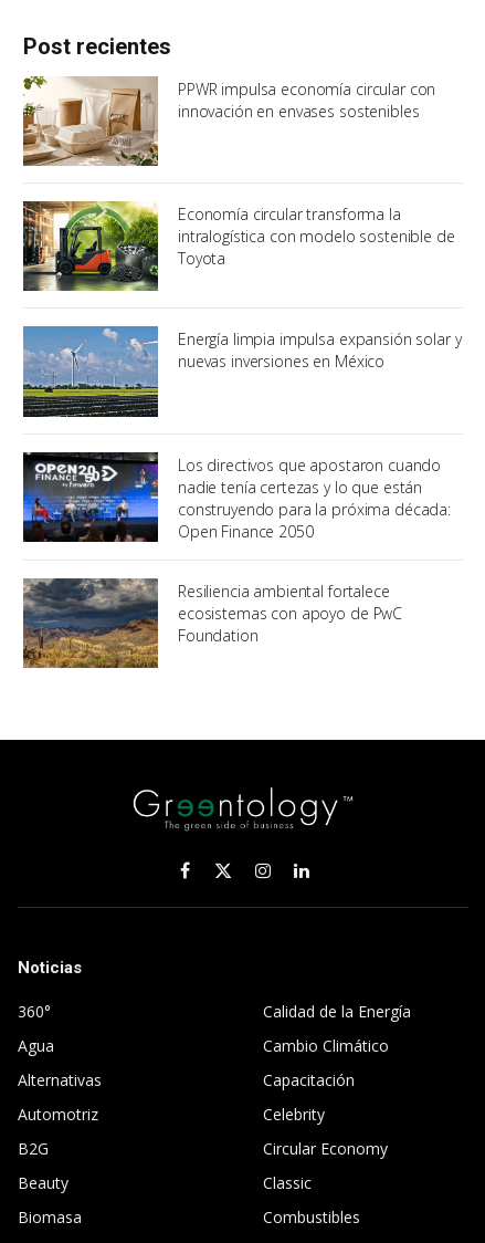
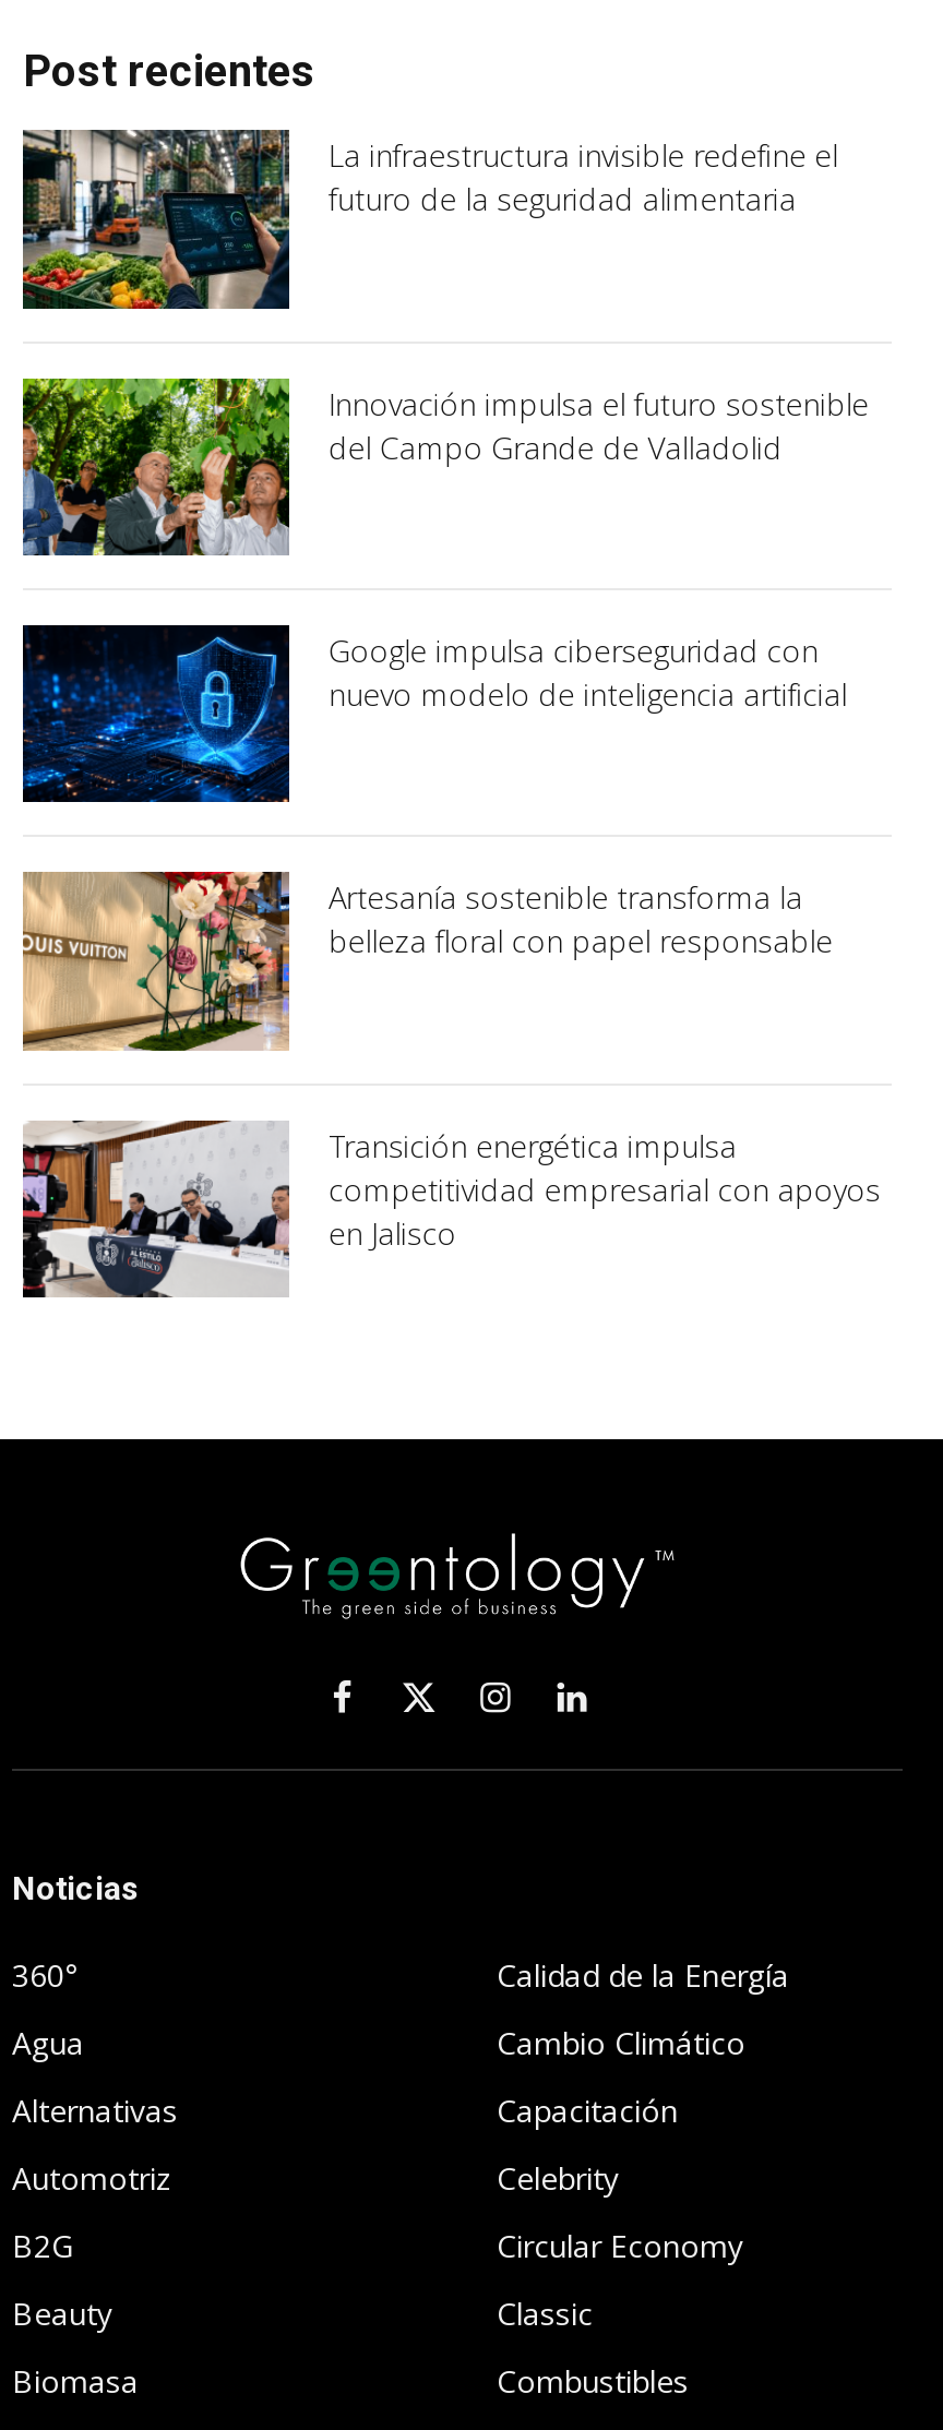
- [image]
- PPWR impulsa economía circular con
- innovación en envases sostenibles
+ [image]
+ La infraestructura invisible redefine el
+ futuro de la seguridad alimentaria

- [image]
- Economía circular transforma la
- intralogística con modelo sostenible de
- Toyota
+ [image]
+ Innovación impulsa el futuro sostenible
+ del Campo Grande de Valladolid

- [image]
- Energía limpia impulsa expansión solar y
- nuevas inversiones en México
+ [image]
+ Google impulsa ciberseguridad con
+ nuevo modelo de inteligencia artificial

- [image]
- Los directivos que apostaron cuando
- nadie tenía certezas y lo que están
- construyendo para la próxima década:
- Open Finance 2050
+ [image]
+ Artesanía sostenible transforma la
+ belleza floral con papel responsable

- [image]
- Resiliencia ambiental fortalece
- ecosistemas con apoyo de PwC
- Foundation
+ [image]
+ Transición energética impulsa
+ competitividad empresarial con apoyos
+ en Jalisco
